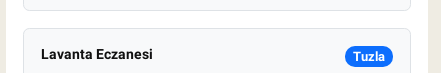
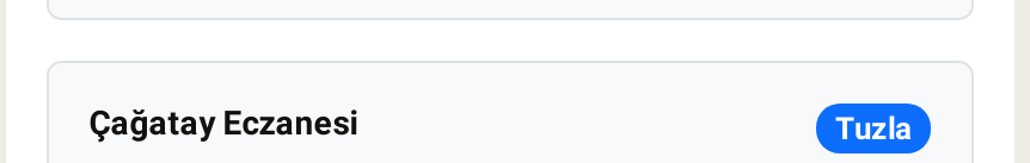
- Lavanta Eczanesi
+ Çağatay Eczanesi
